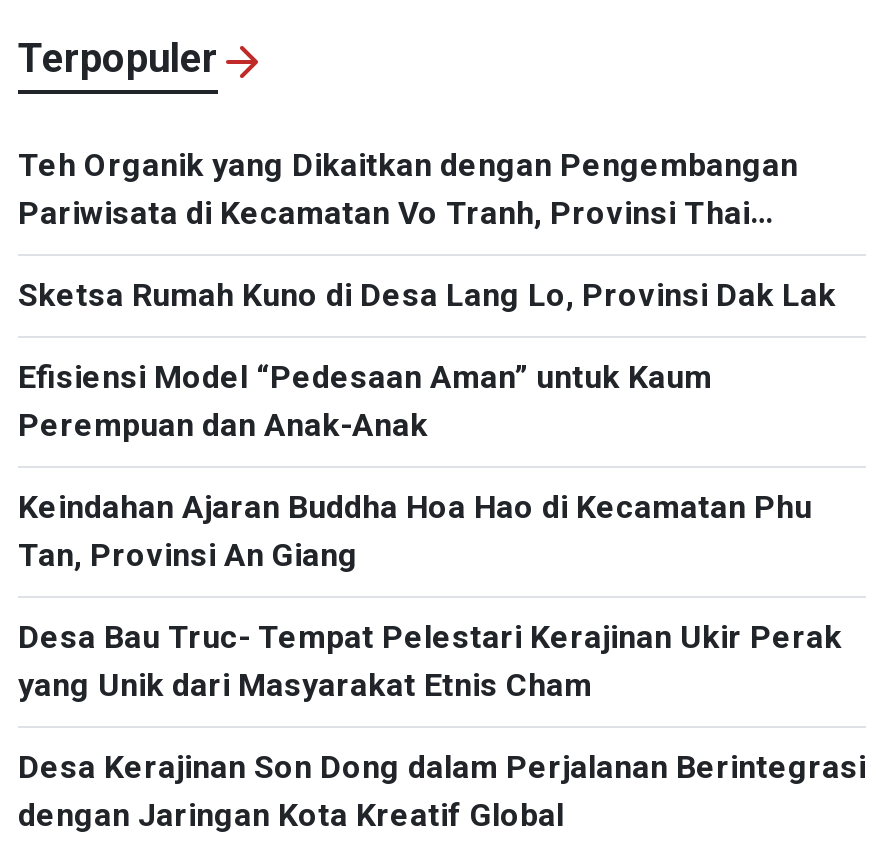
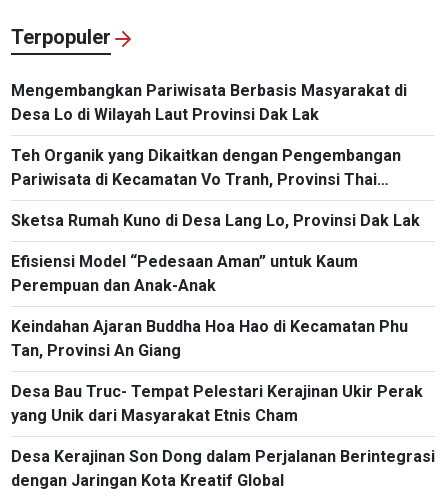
+ Mengembangkan Pariwisata Berbasis Masyarakat di
+ Desa Lo di Wilayah Laut Provinsi Dak Lak
